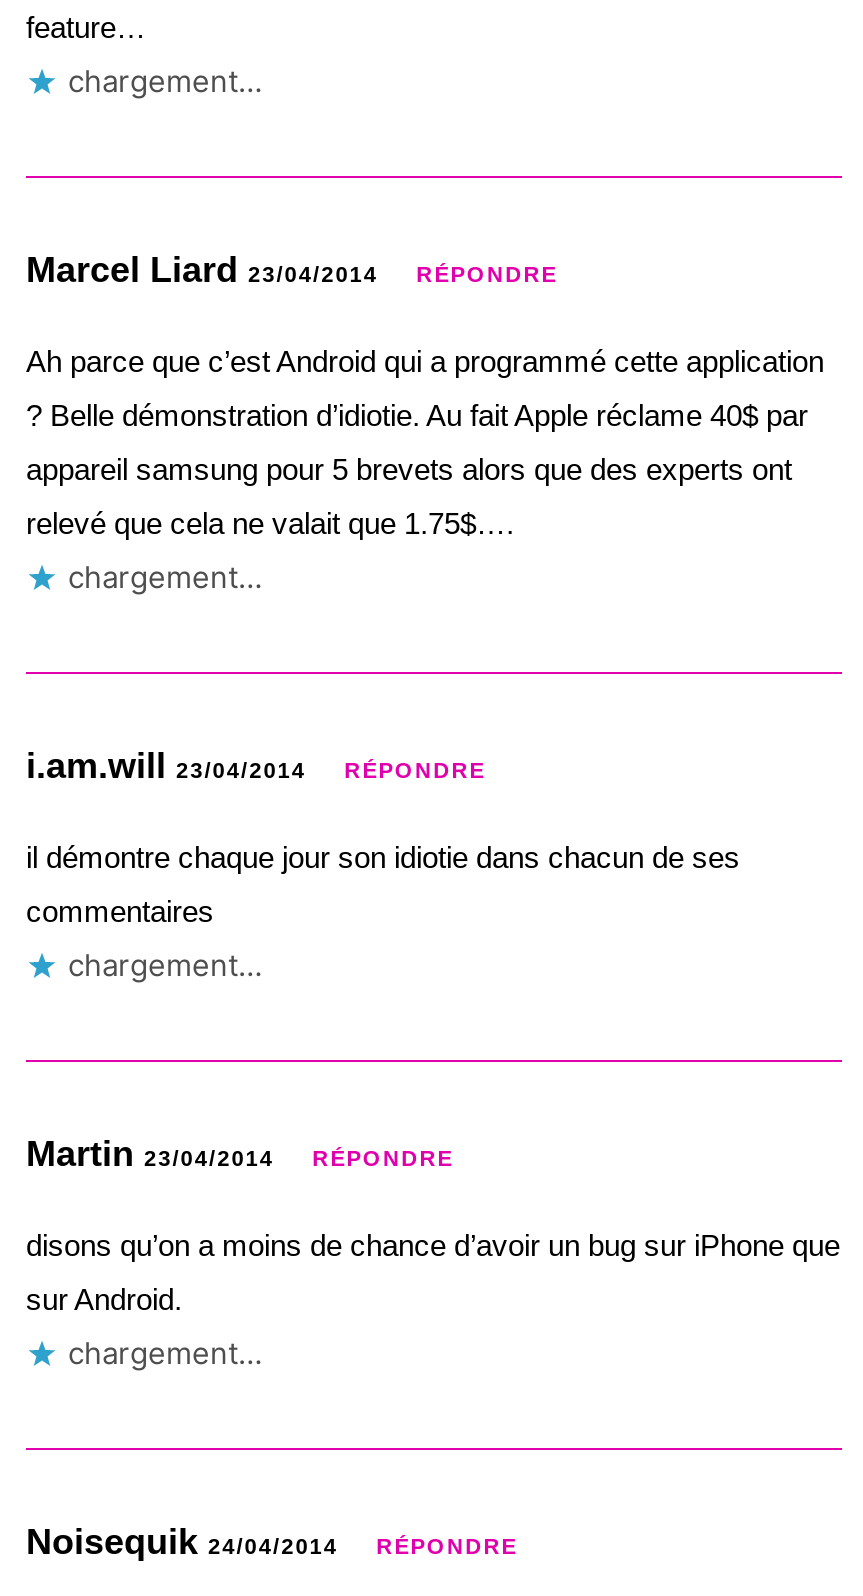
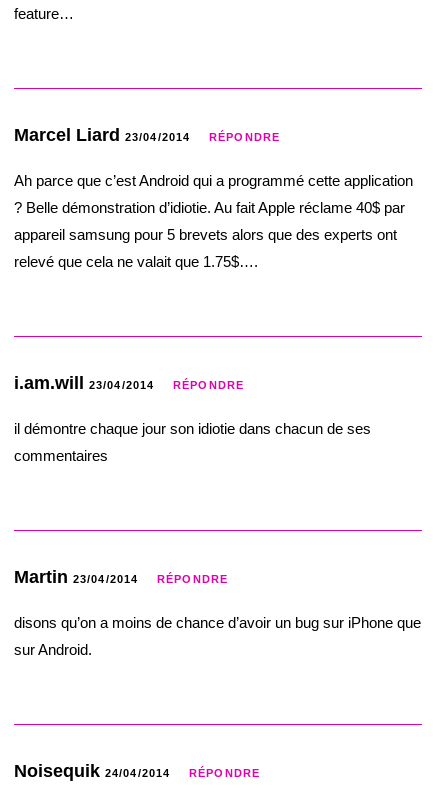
- chargement…

- chargement…

- chargement…

- chargement…
